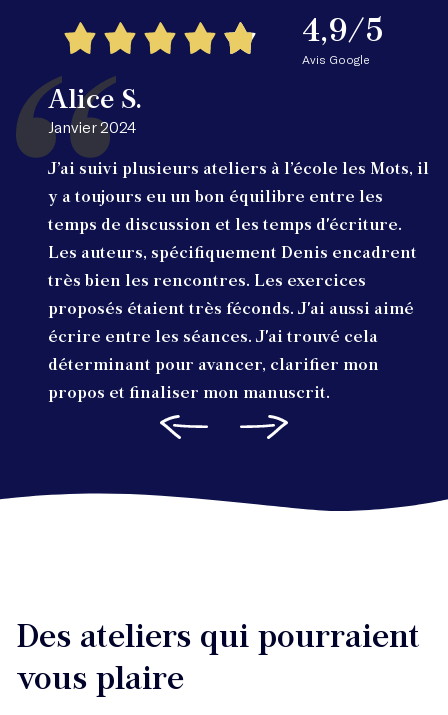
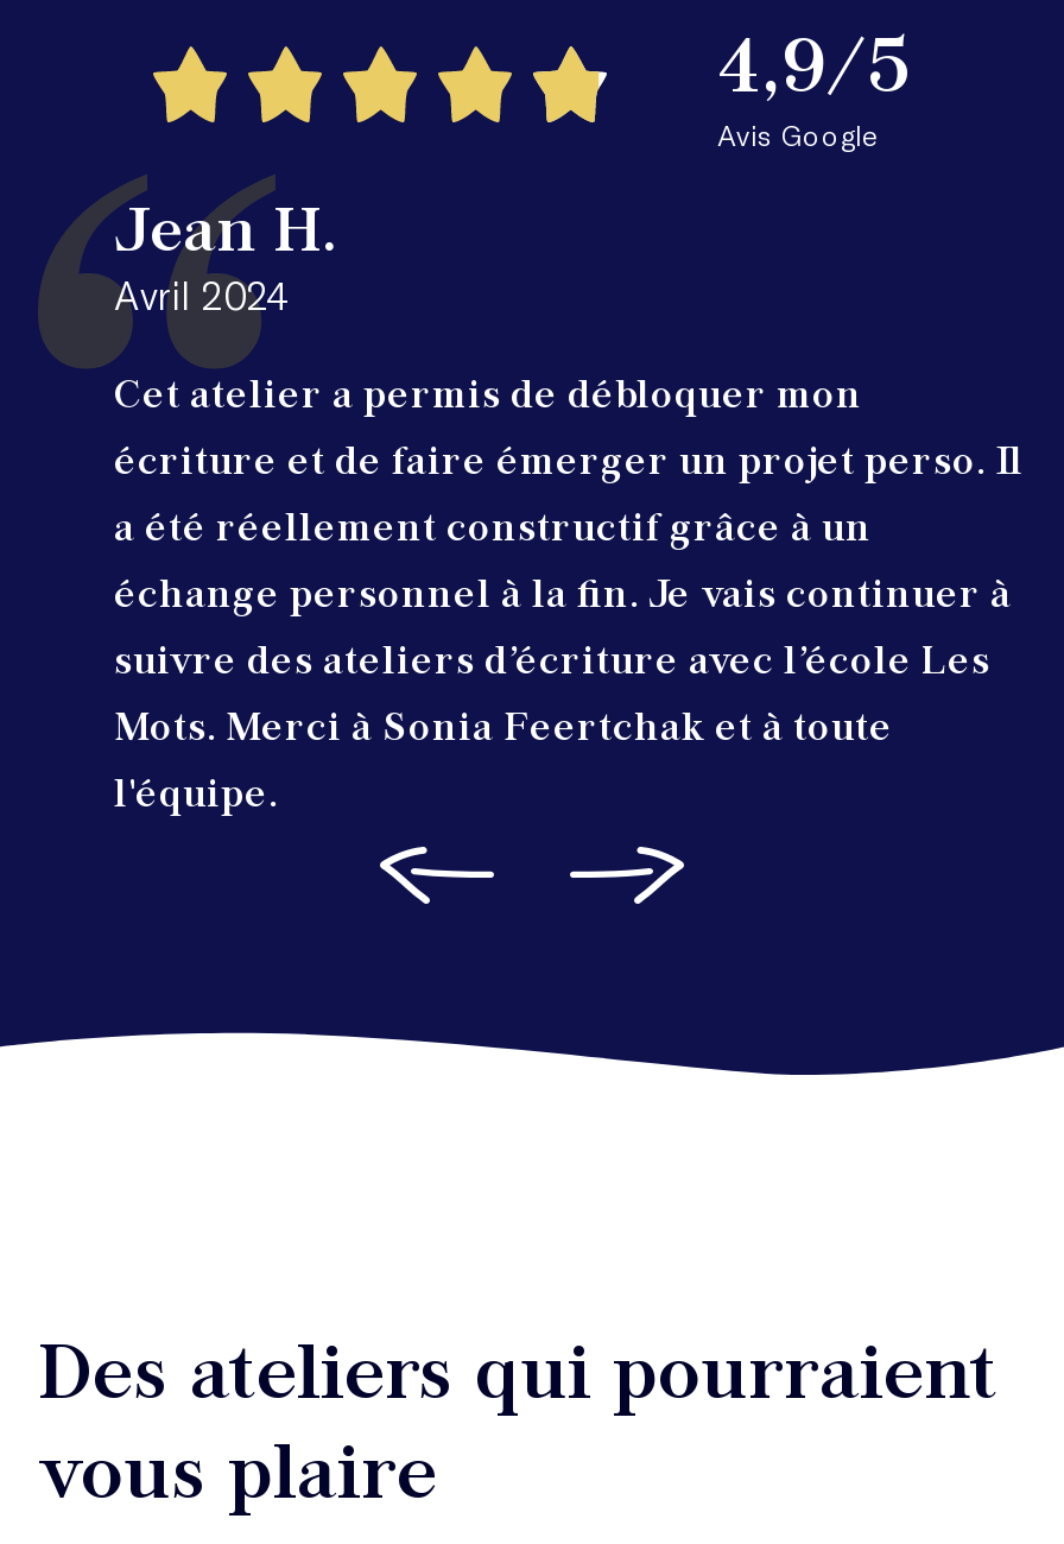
- Alice S.
- Janvier 2024
+ Jean H.
+ Avril 2024

- J’ai suivi plusieurs ateliers à l’école les Mots, il
- y a toujours eu un bon équilibre entre les
- temps de discussion et les temps d'écriture.
- Les auteurs, spécifiquement Denis encadrent
- très bien les rencontres. Les exercices
- proposés étaient très féconds. J'ai aussi aimé
- écrire entre les séances. J'ai trouvé cela
- déterminant pour avancer, clarifier mon
- propos et finaliser mon manuscrit.
+ Cet atelier a permis de débloquer mon
+ écriture et de faire émerger un projet perso. Il
+ a été réellement constructif grâce à un
+ échange personnel à la fin. Je vais continuer à
+ suivre des ateliers d’écriture avec l’école Les
+ Mots. Merci à Sonia Feertchak et à toute
+ l'équipe.
